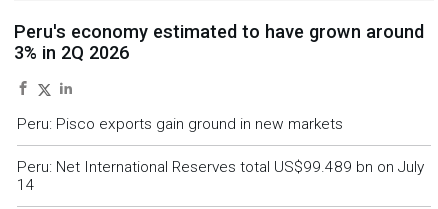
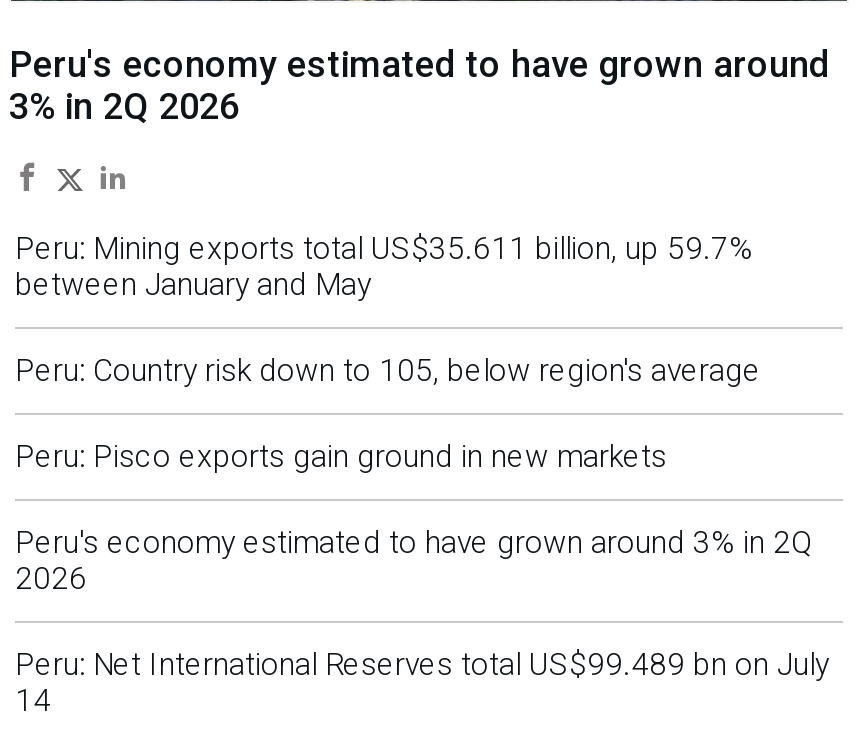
+ Peru: Mining exports total US$35.611 billion, up 59.7%
+ between January and May
+ Peru: Country risk down to 105, below region's average

+ Peru's economy estimated to have grown around 3% in 2Q
+ 2026
